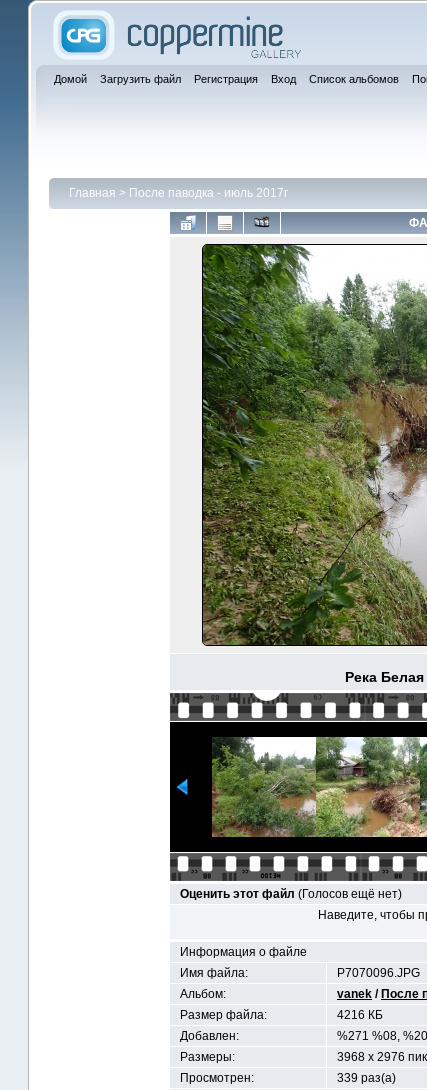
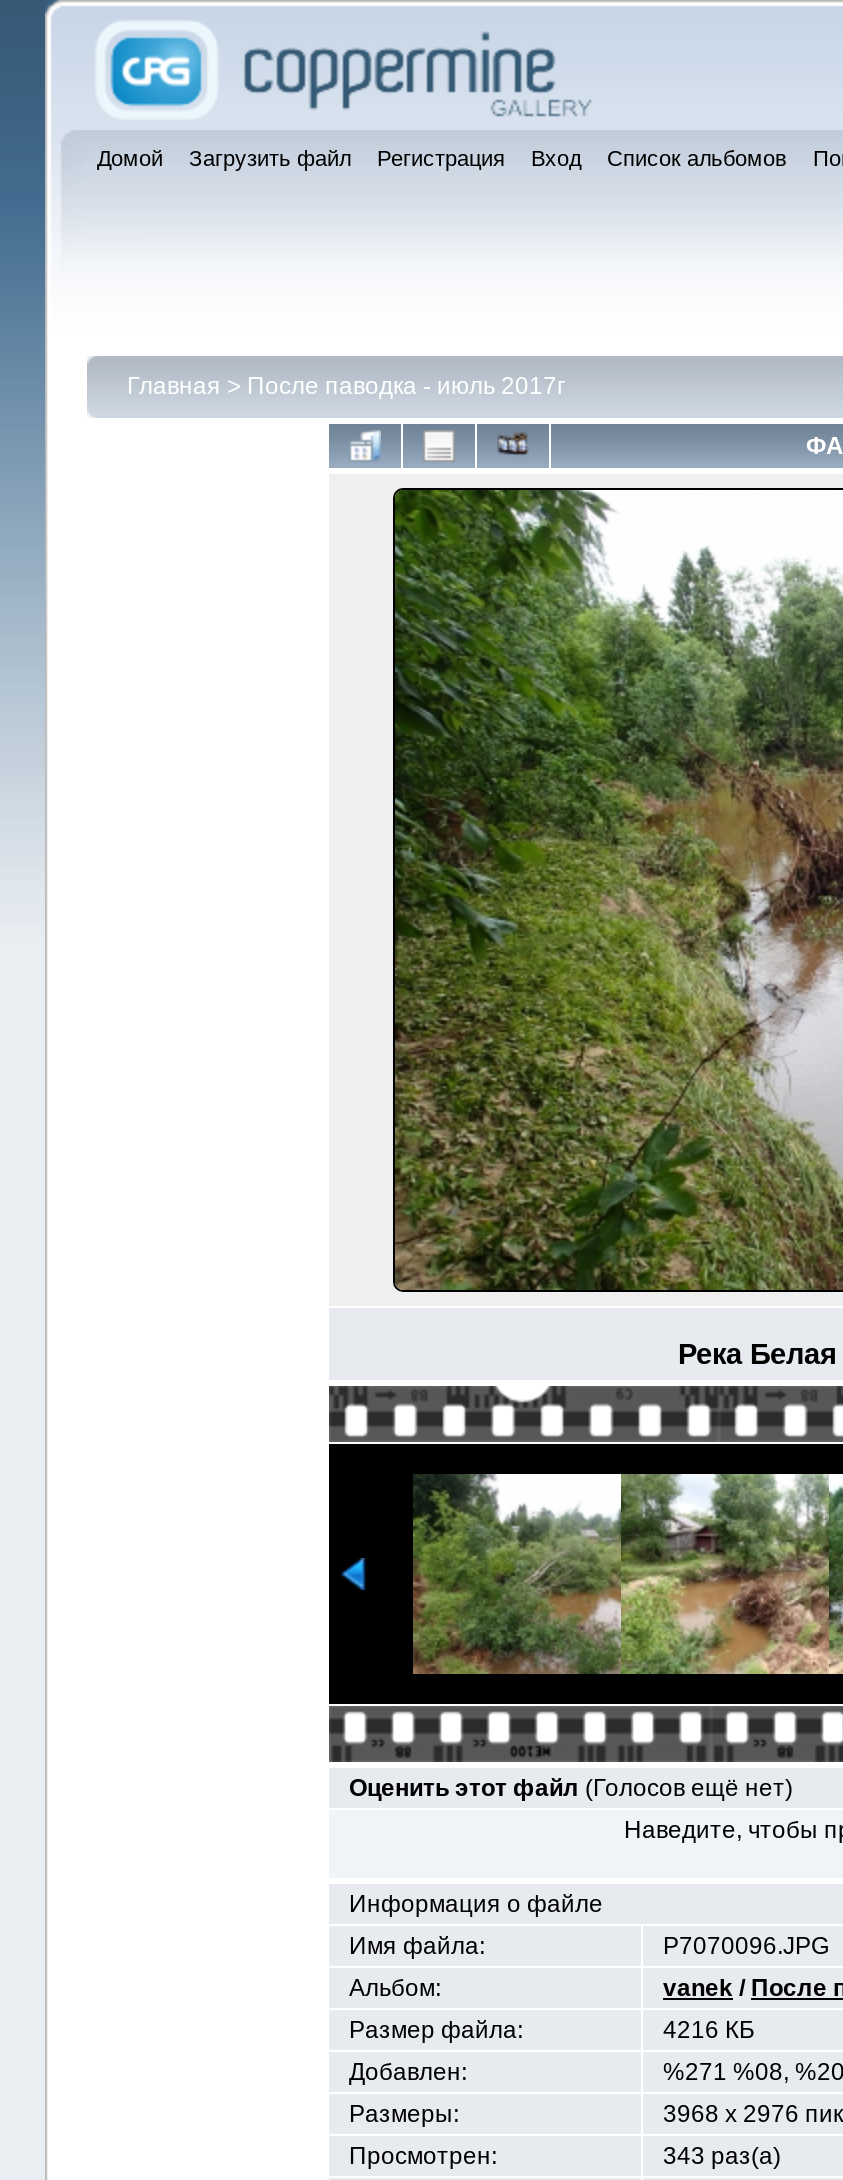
- 339 раз(а)
+ 343 раз(а)
